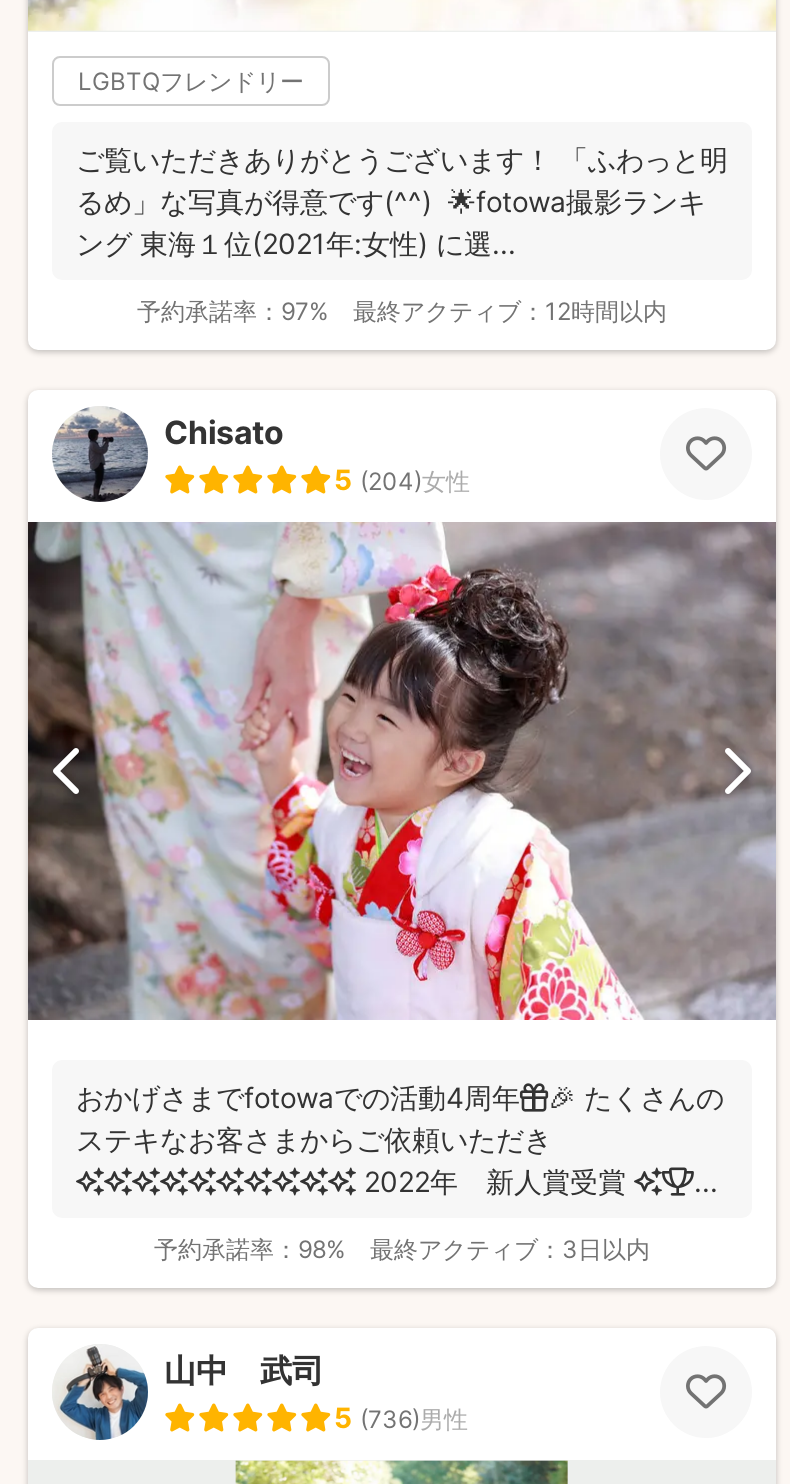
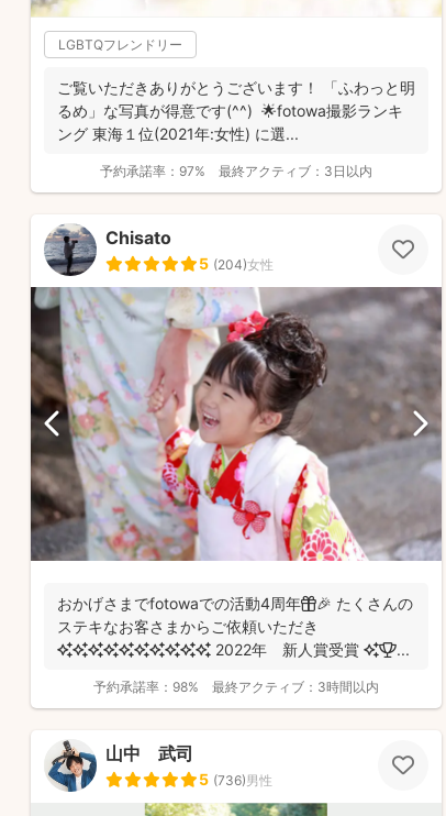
- 最終アクティブ：12時間以内

moved up: 最終アクティブ：3日以内

+ 最終アクティブ：3時間以内
